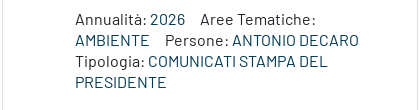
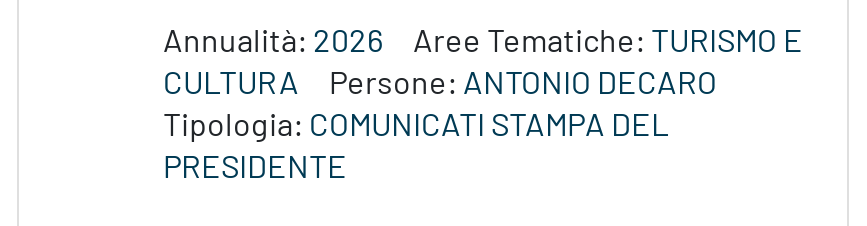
- Aree Tematiche:
- AMBIENTE
+ Aree Tematiche: TURISMO E
+ CULTURA
